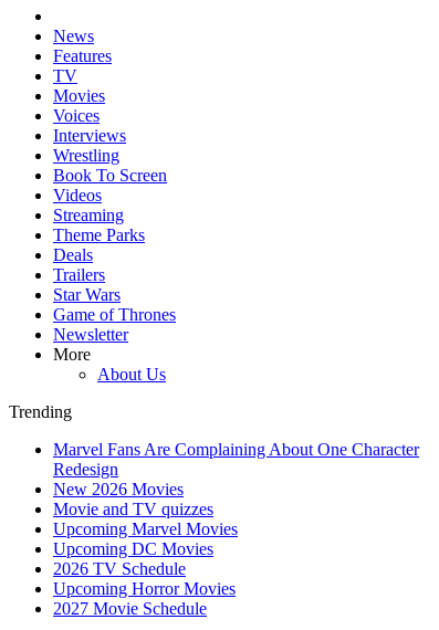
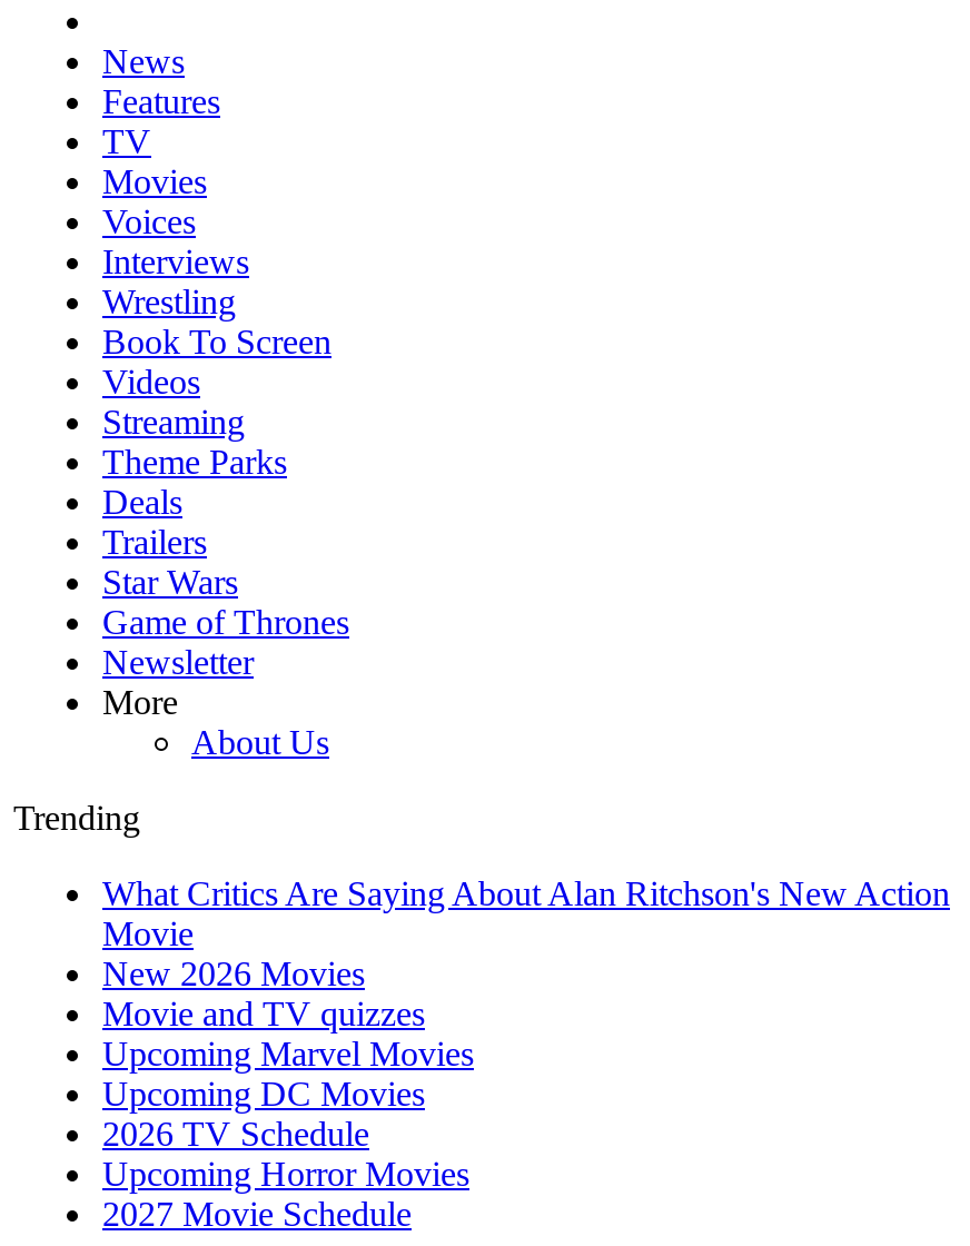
- Marvel Fans Are Complaining About One Character
- Redesign
+ What Critics Are Saying About Alan Ritchson's New Action
+ Movie
